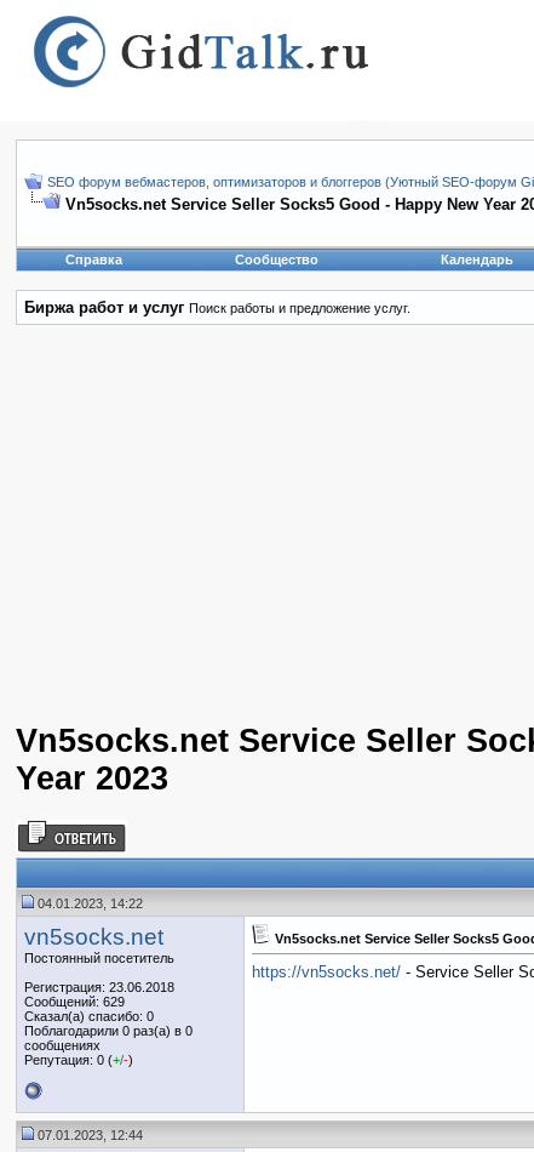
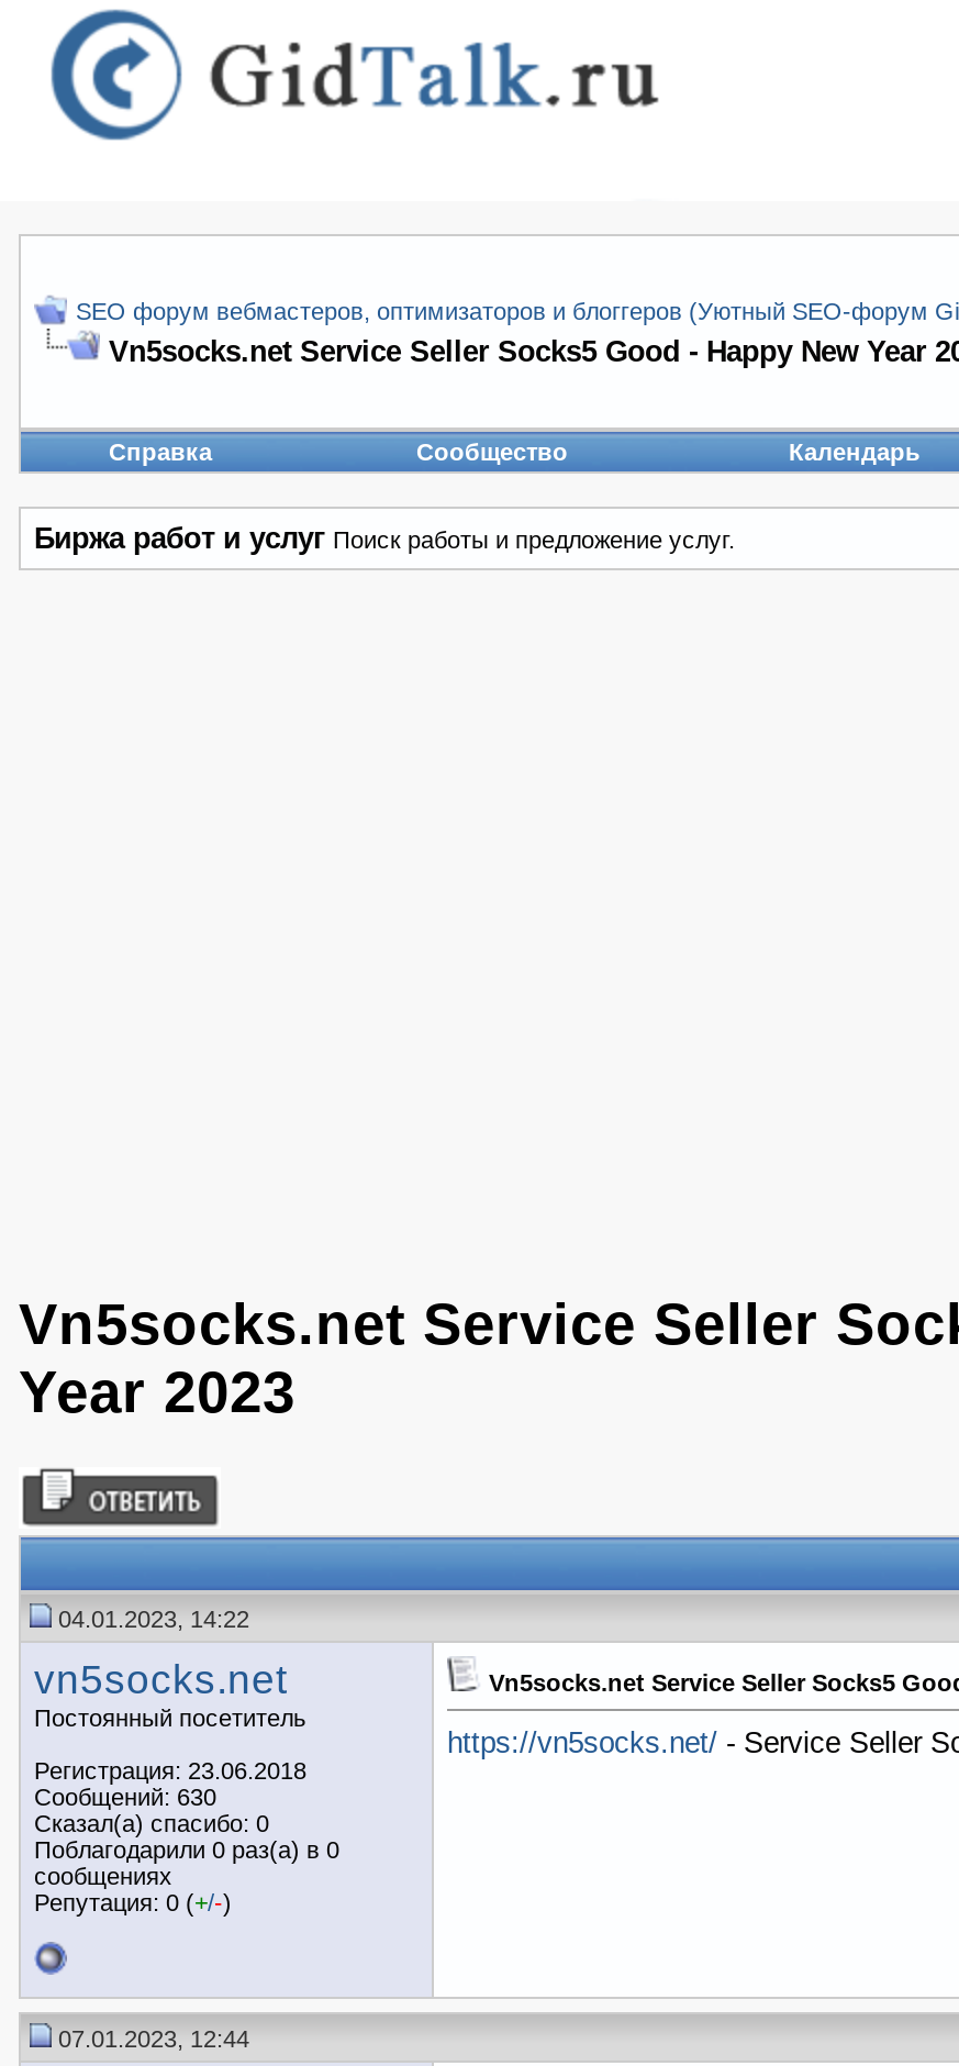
- Сообщений: 629
+ Сообщений: 630
